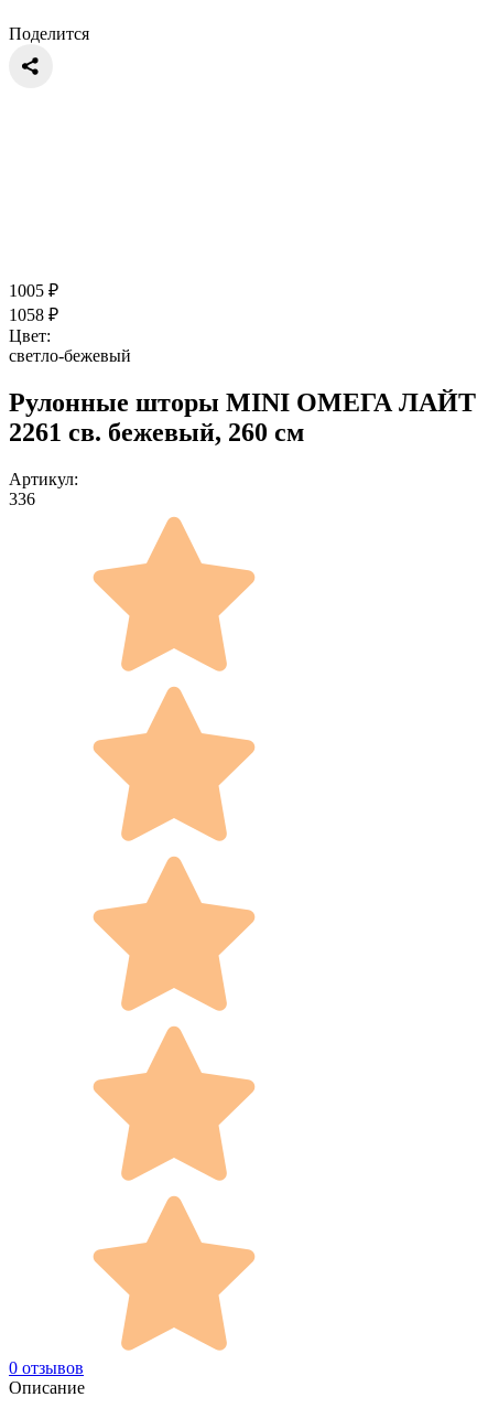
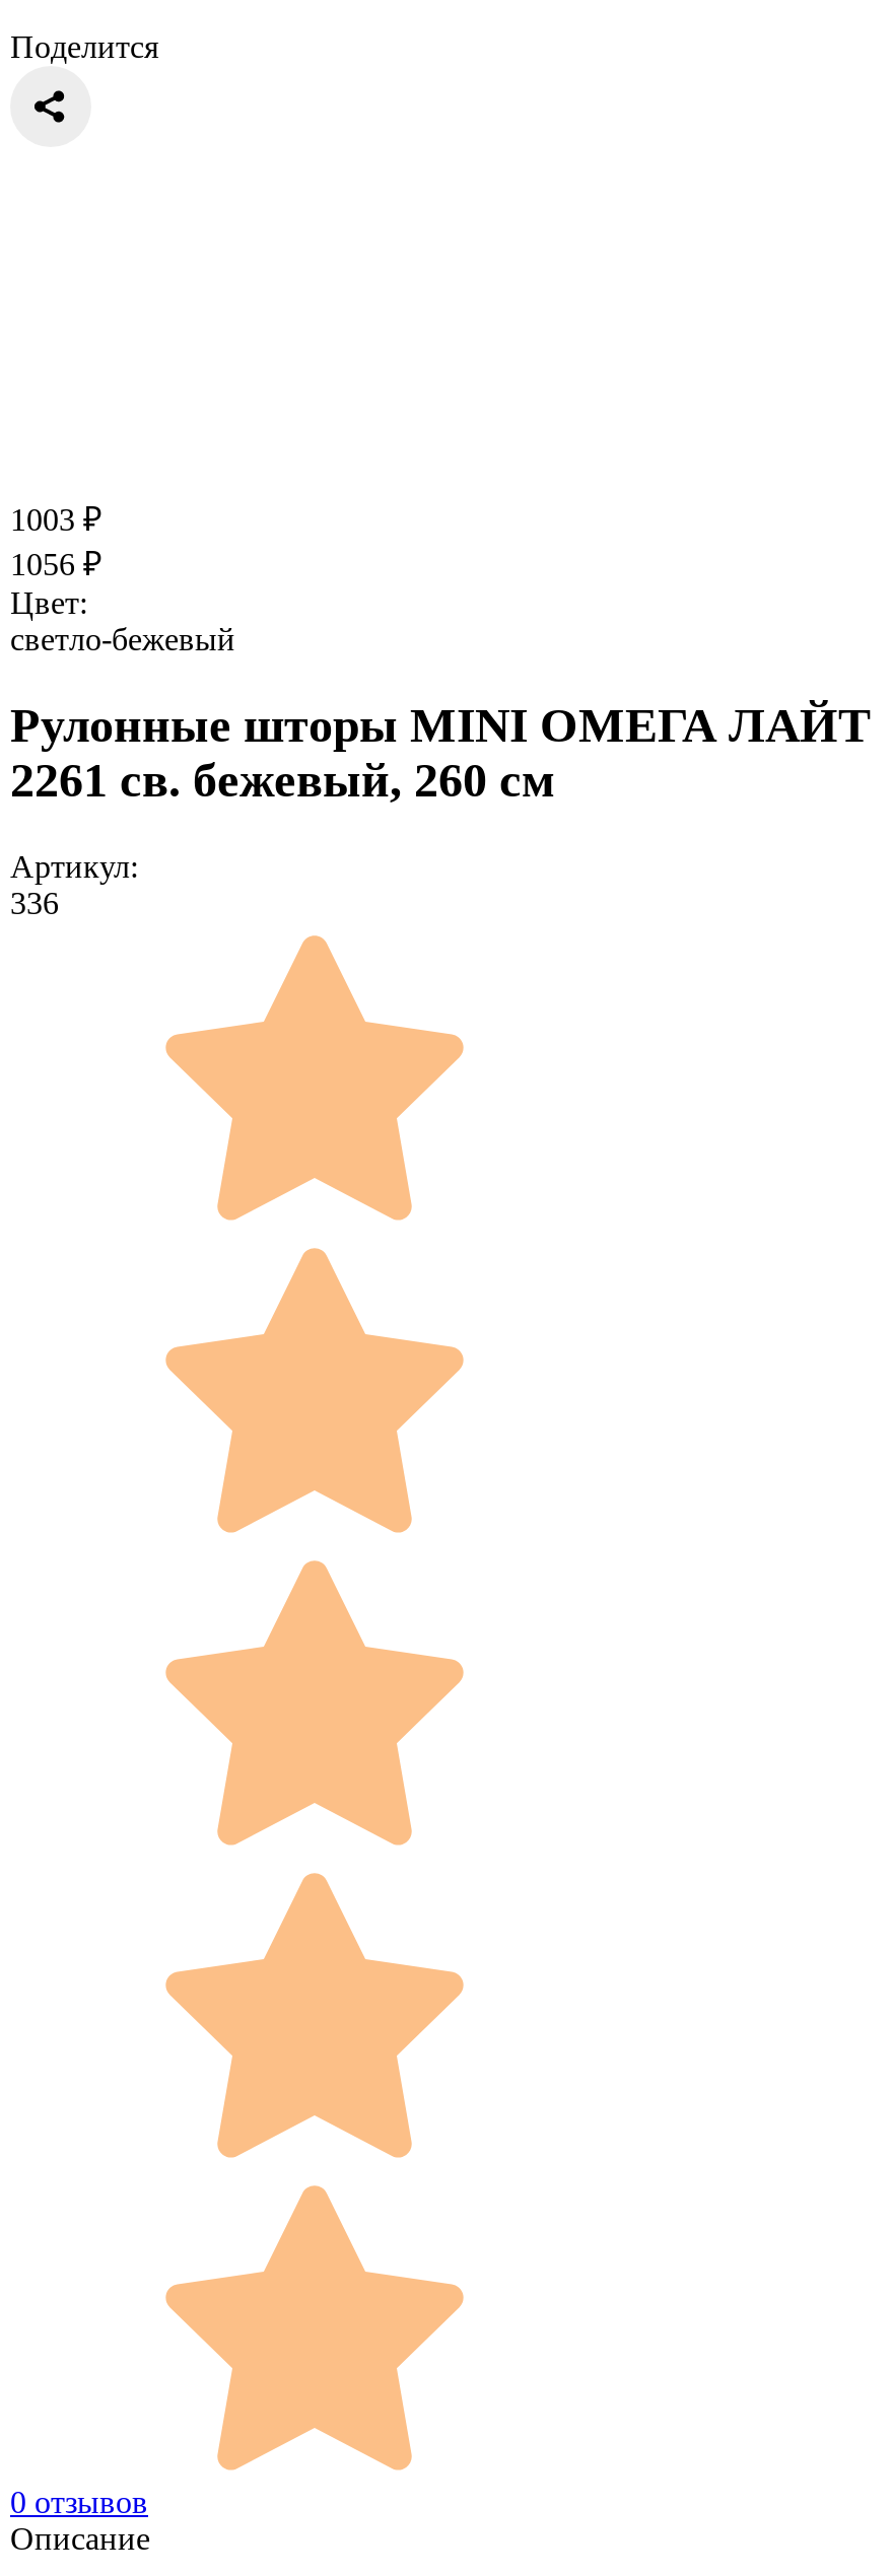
- 1005 ₽
+ 1003 ₽

- 1058 ₽
+ 1056 ₽
